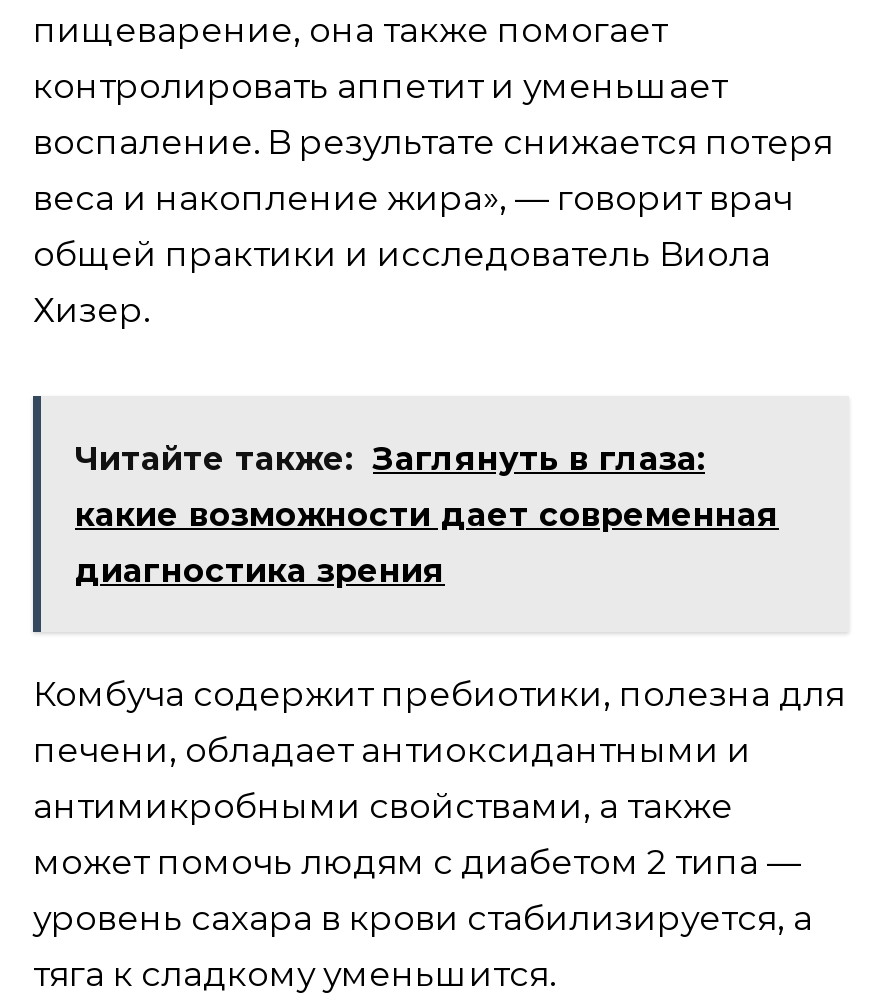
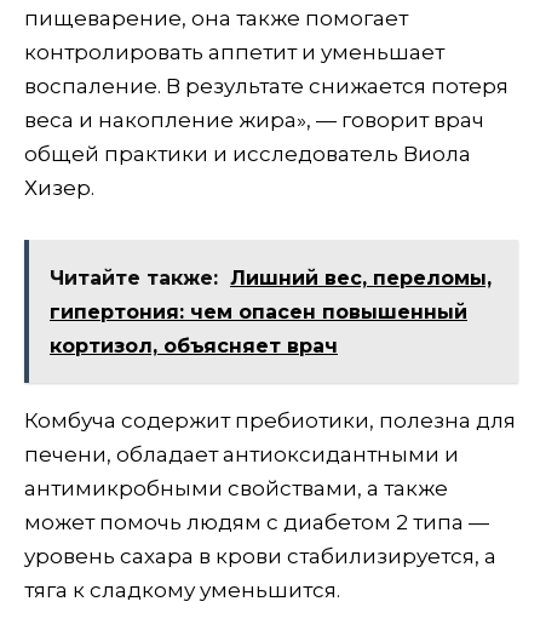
- Читайте также: Заглянуть в глаза:
+ Читайте также: Лишний вес, переломы,

- какие возможности дает современная
+ гипертония: чем опасен повышенный

- диагностика зрения
+ кортизол, объясняет врач
